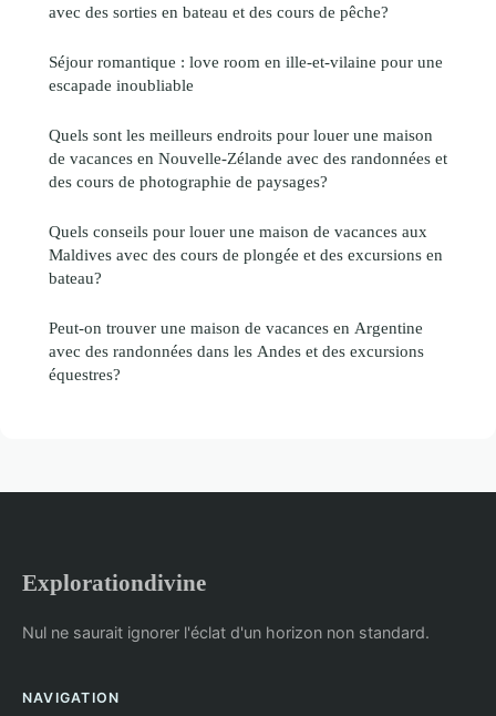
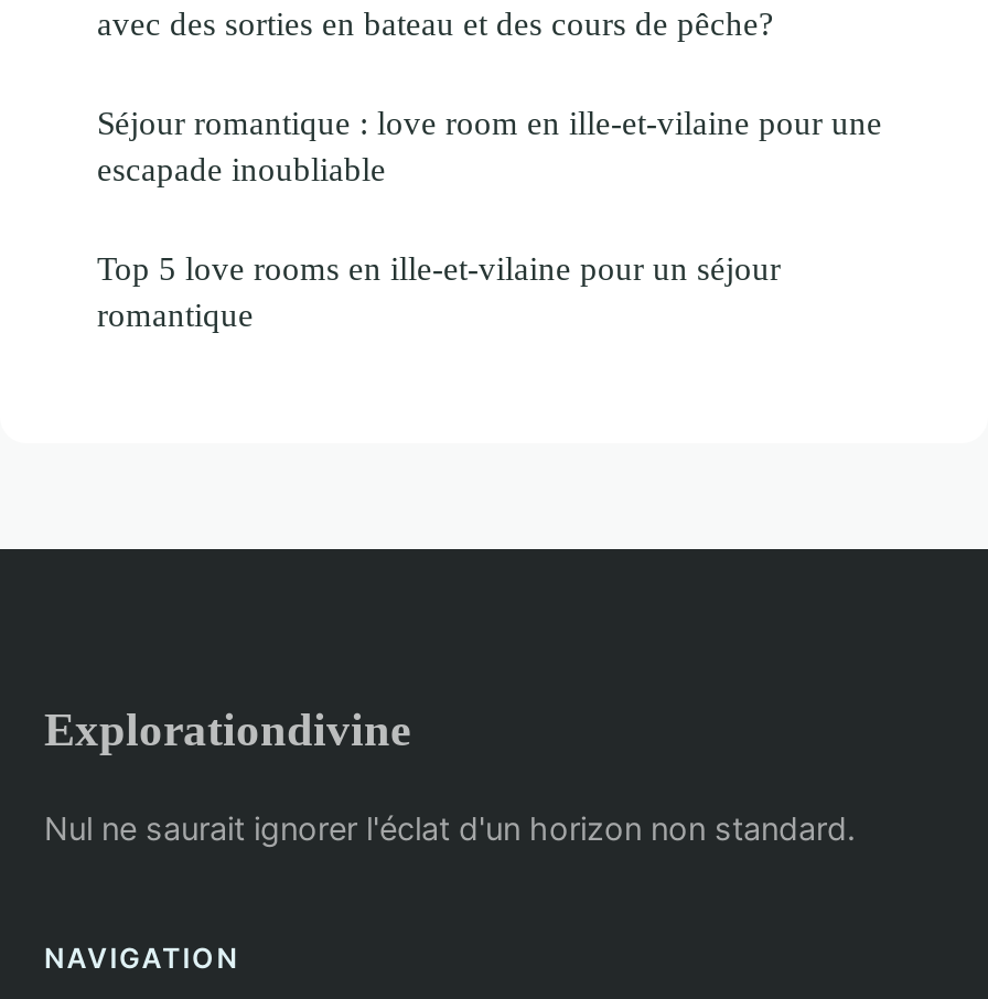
- Quels sont les meilleurs endroits pour louer une maison
- de vacances en Nouvelle-Zélande avec des randonnées et
- des cours de photographie de paysages?
- Quels conseils pour louer une maison de vacances aux
- Maldives avec des cours de plongée et des excursions en
- bateau?
- Peut-on trouver une maison de vacances en Argentine
- avec des randonnées dans les Andes et des excursions
- équestres?
+ Top 5 love rooms en ille-et-vilaine pour un séjour
+ romantique
